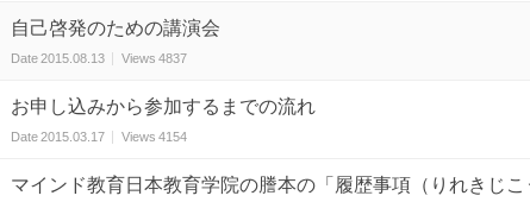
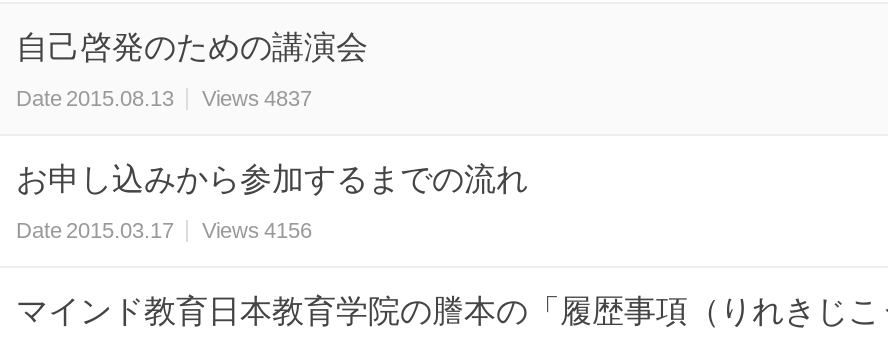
- Date 2015.03.17 Views 4154
+ Date 2015.03.17 Views 4156
